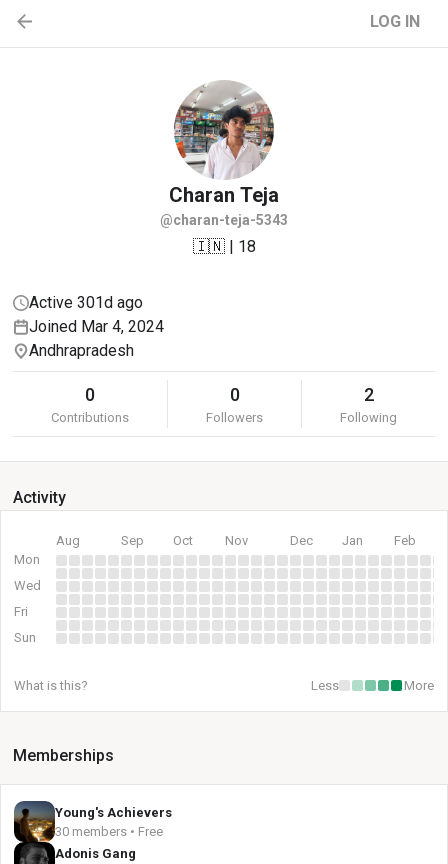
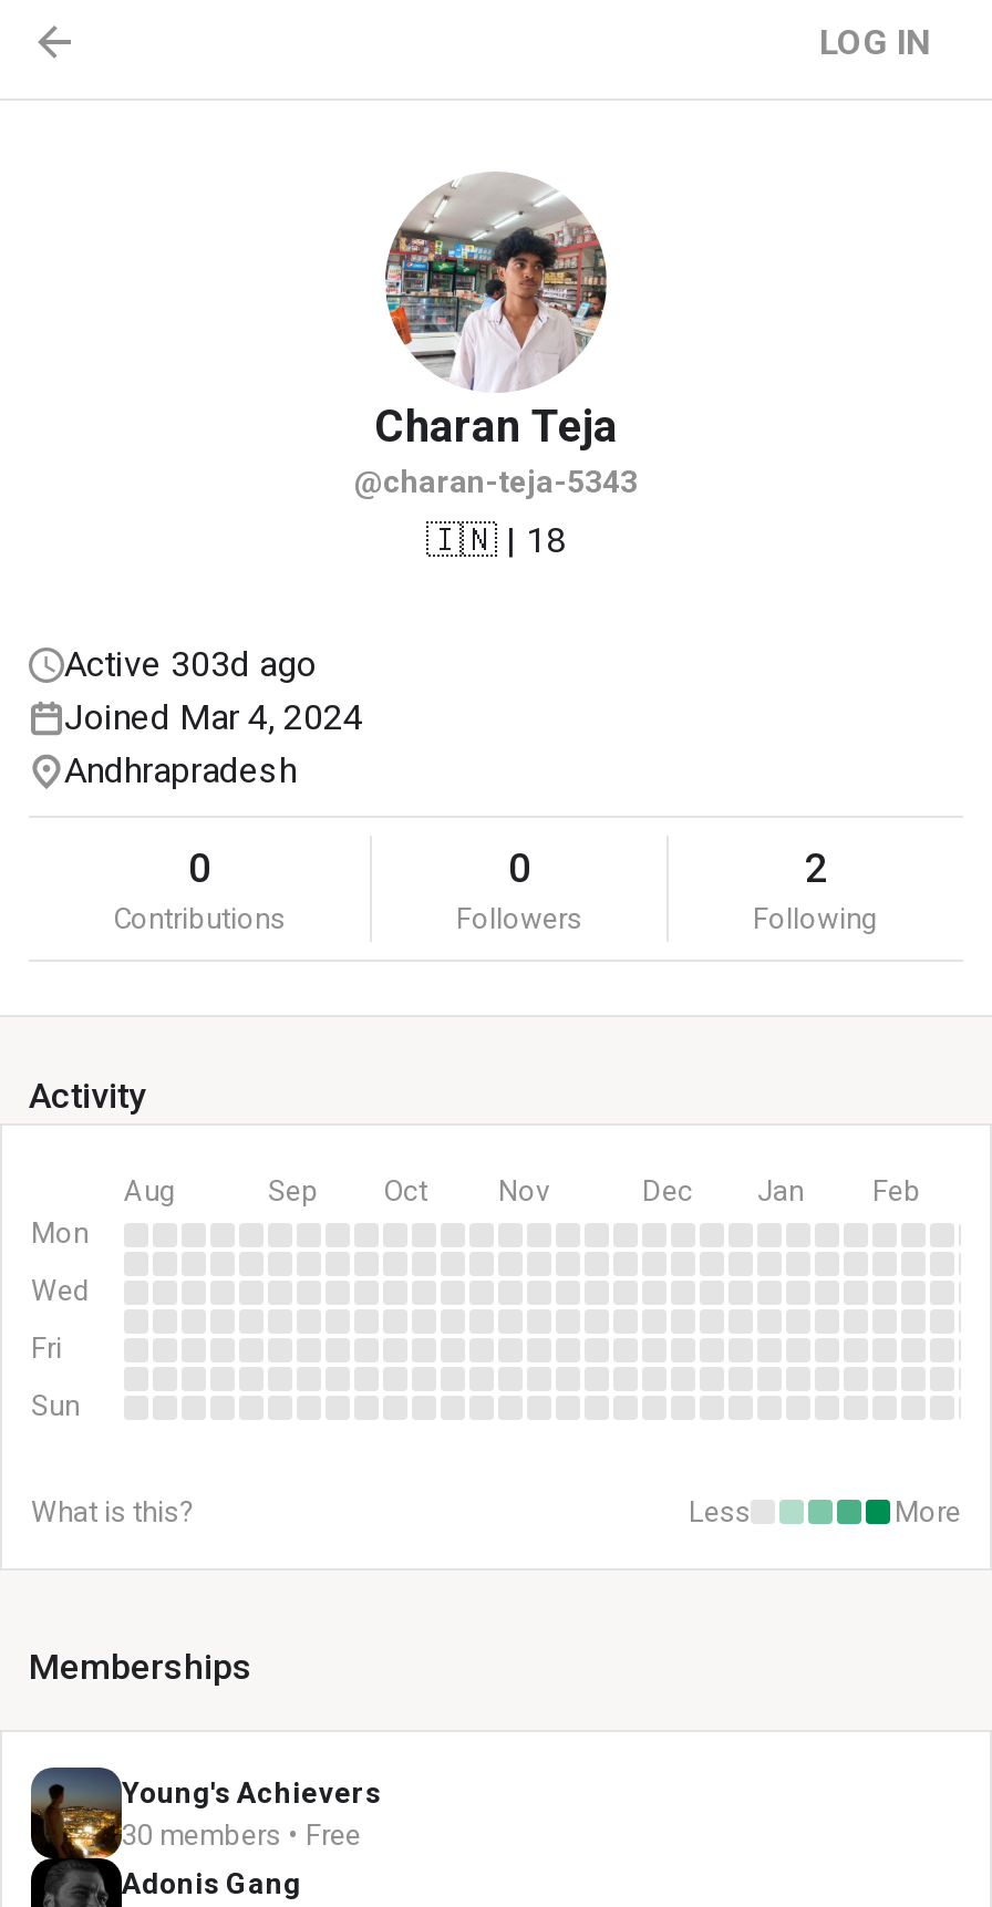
- Active 301d ago
+ Active 303d ago
